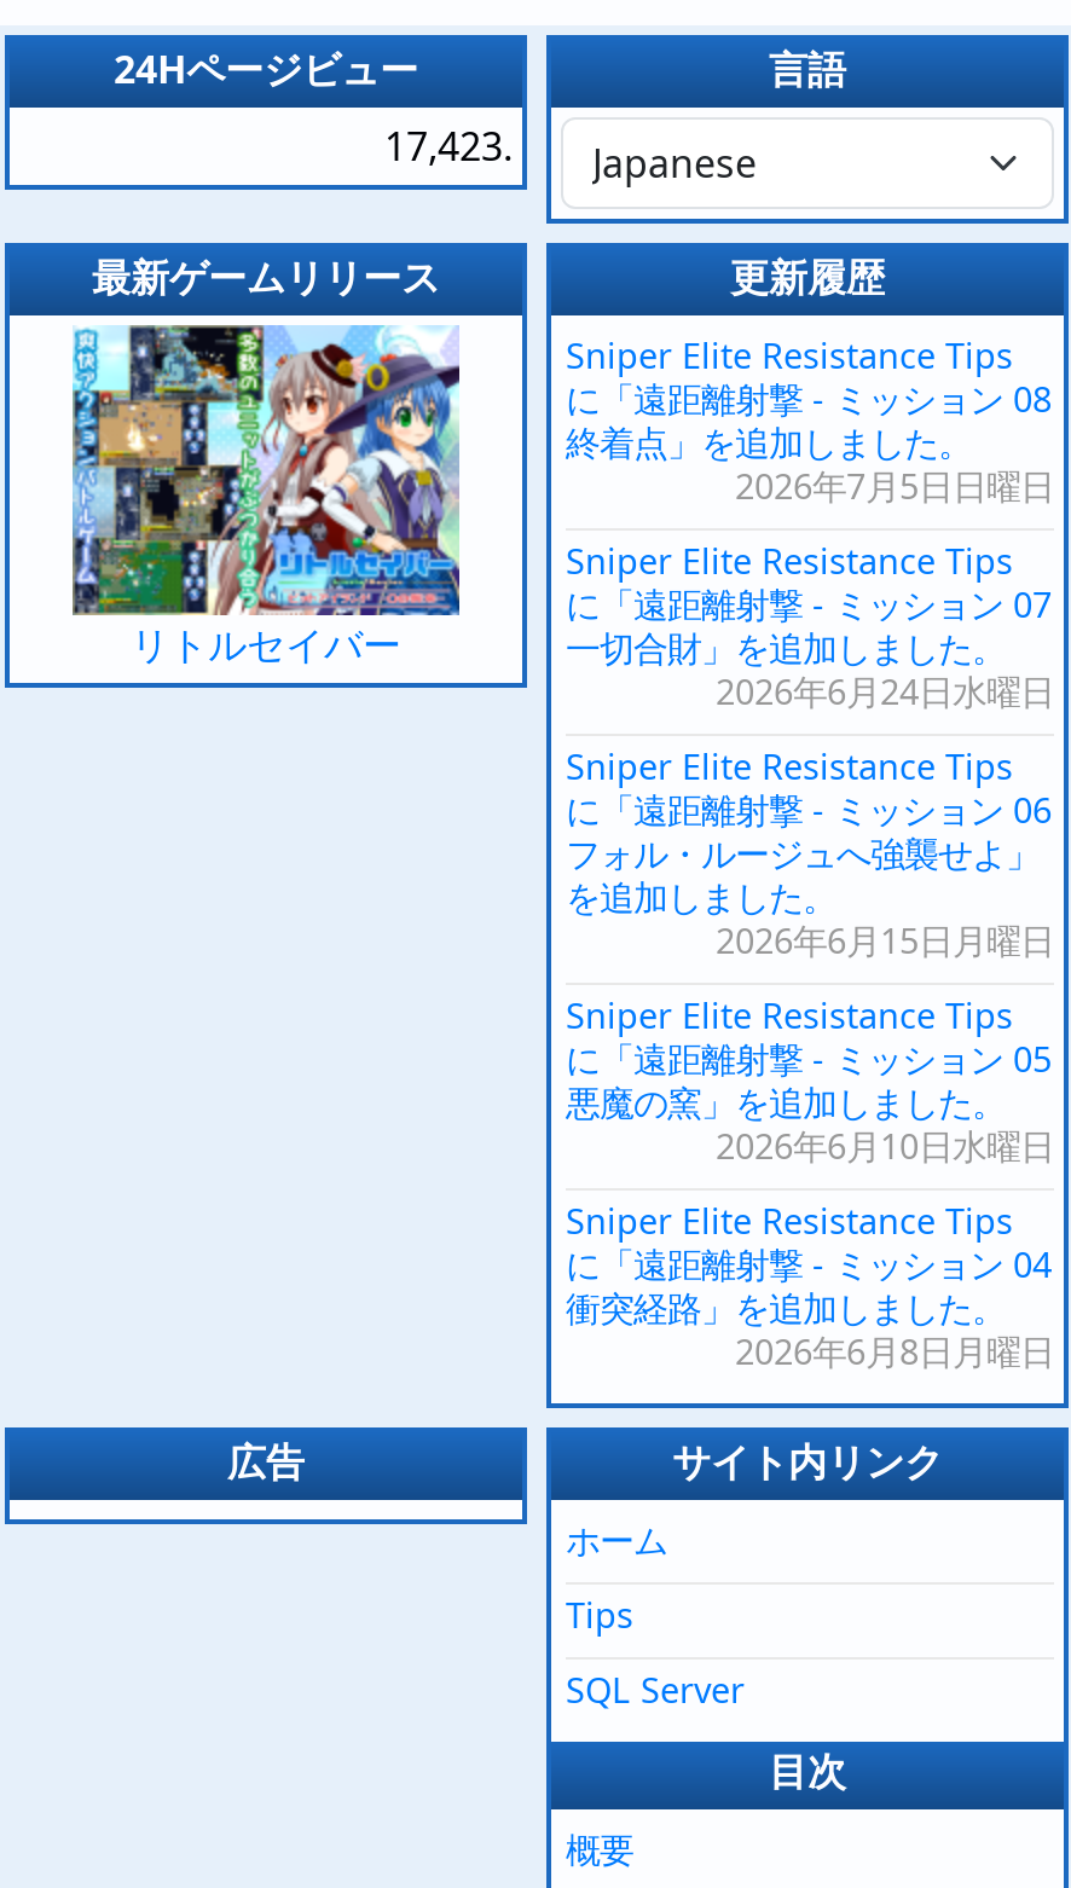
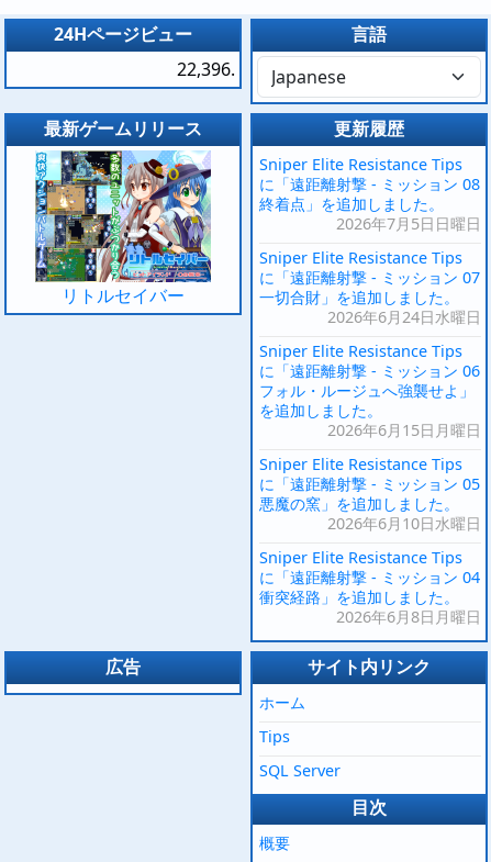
- 17,423.
+ 22,396.
